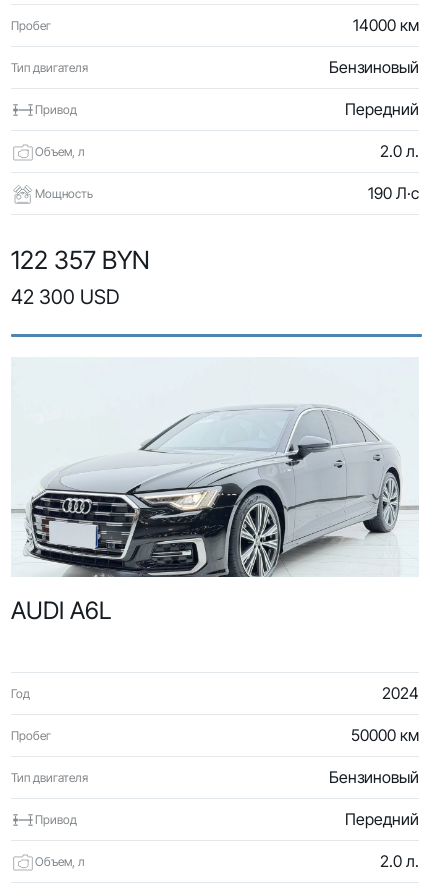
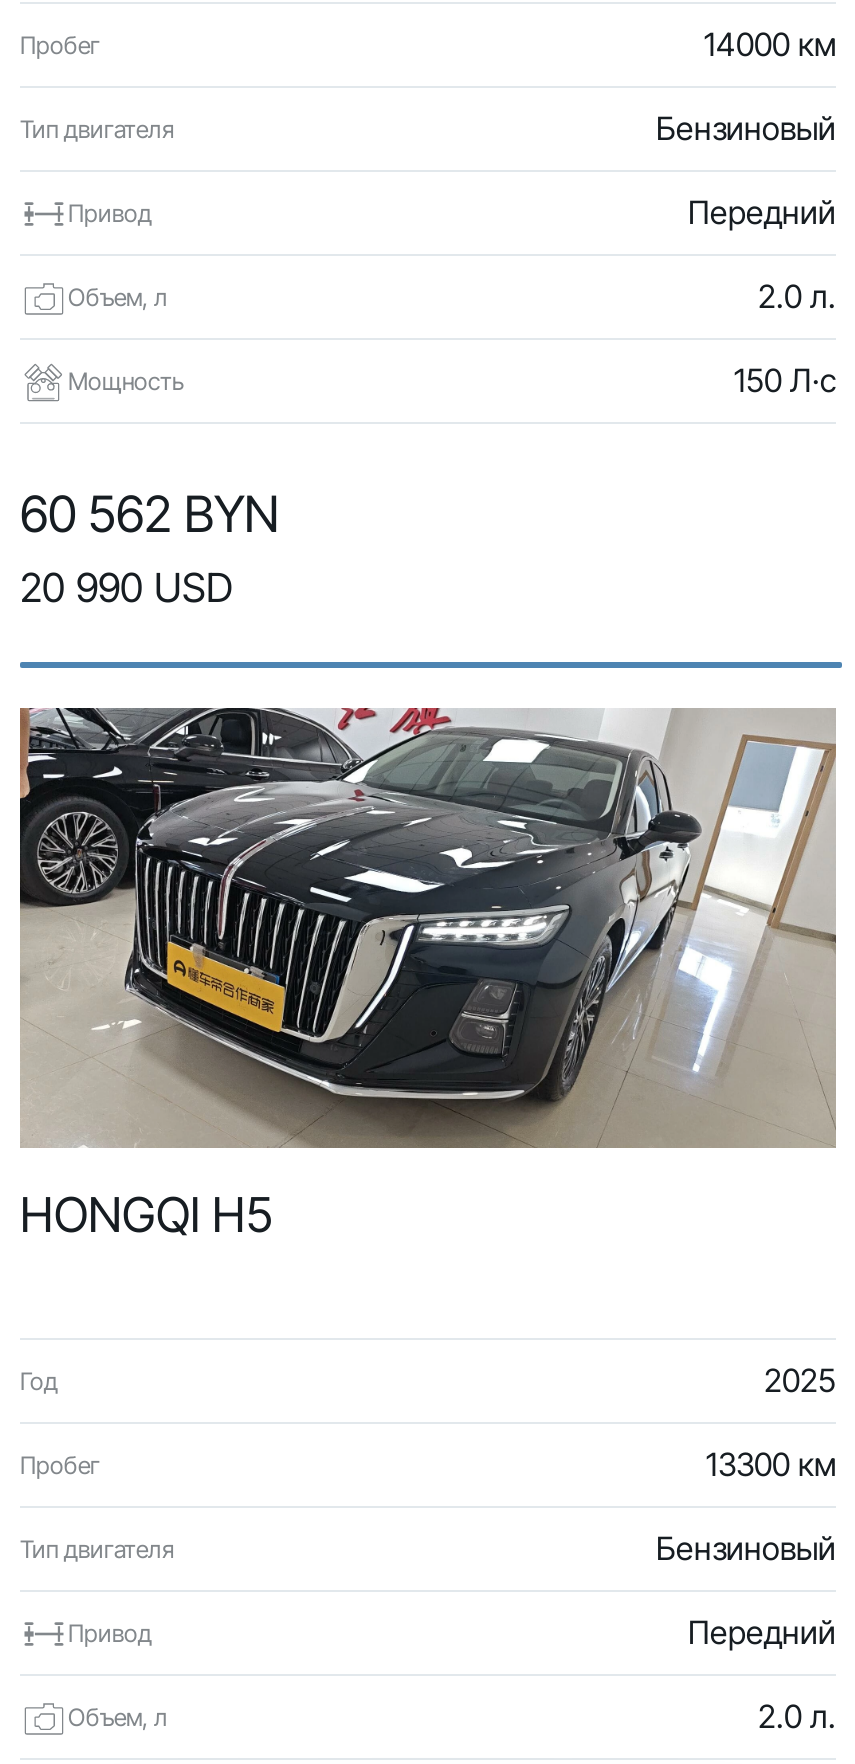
- 190 Л·с
+ 150 Л·с

- 122 357 BYN
- 42 300 USD
+ 60 562 BYN
+ 20 990 USD

- [image]
- AUDI A6L
+ [image]
+ HONGQI H5

- 2024
+ 2025

- 50000 км
+ 13300 км
